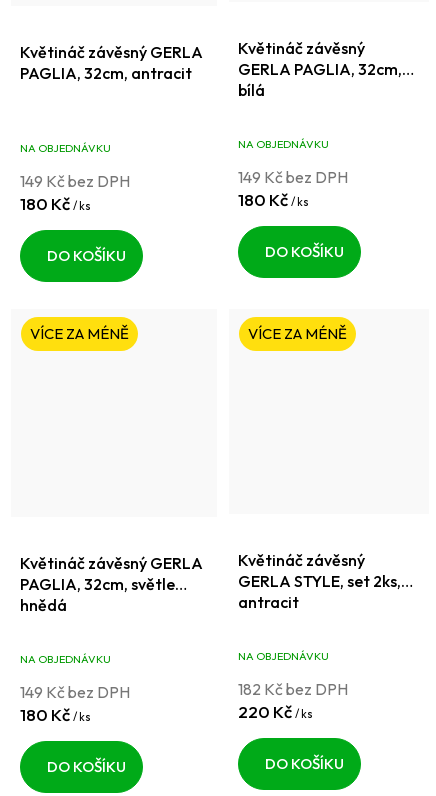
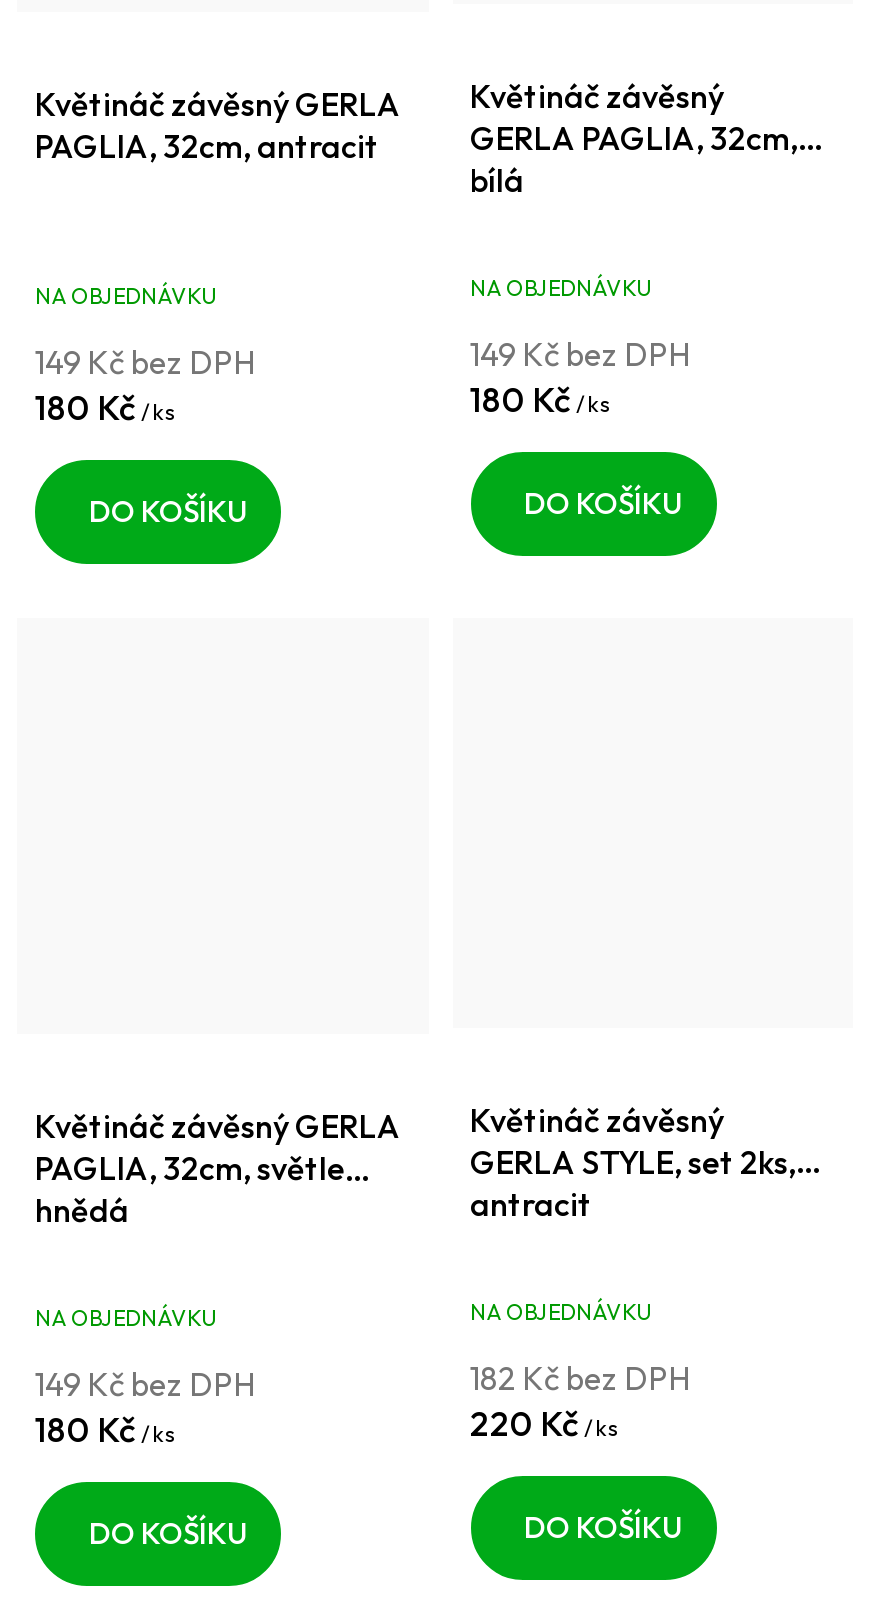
- VÍCE ZA MÉNĚ

- VÍCE ZA MÉNĚ
